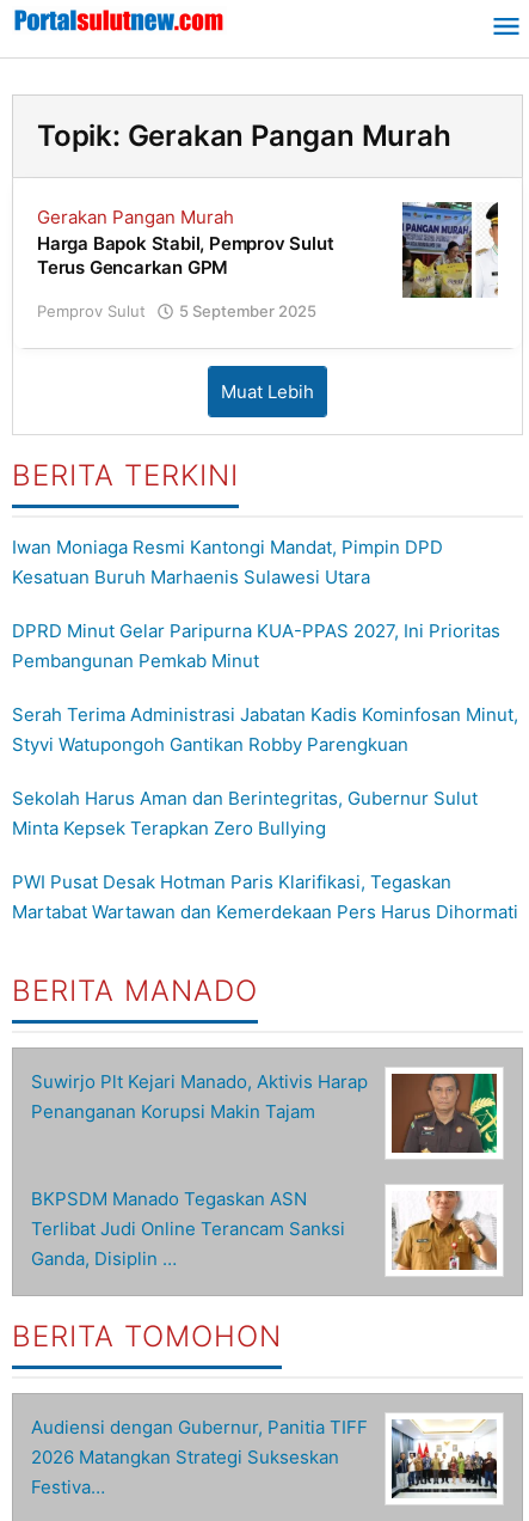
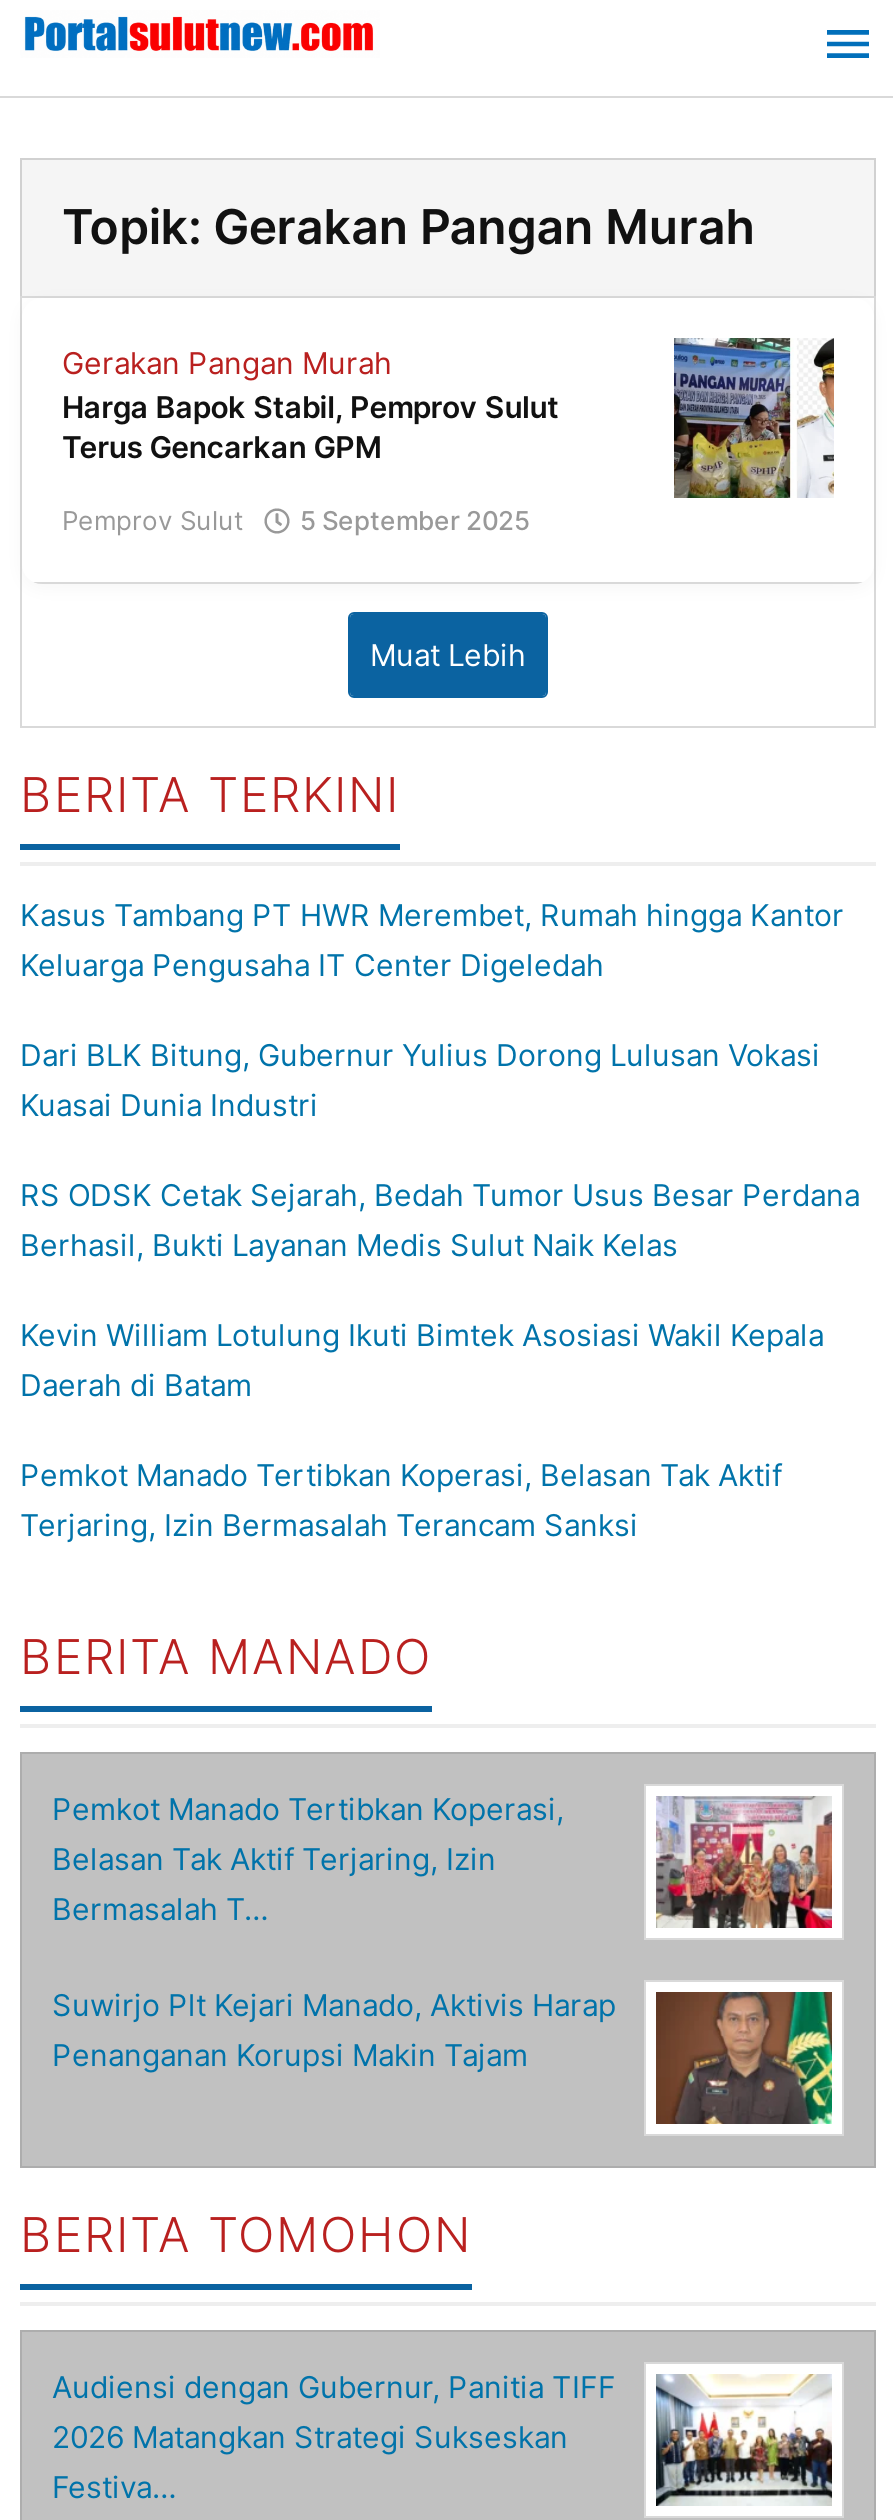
- Iwan Moniaga Resmi Kantongi Mandat, Pimpin DPD
- Kesatuan Buruh Marhaenis Sulawesi Utara
+ Kasus Tambang PT HWR Merembet, Rumah hingga Kantor
+ Keluarga Pengusaha IT Center Digeledah

- DPRD Minut Gelar Paripurna KUA-PPAS 2027, Ini Prioritas
- Pembangunan Pemkab Minut
+ Dari BLK Bitung, Gubernur Yulius Dorong Lulusan Vokasi
+ Kuasai Dunia Industri

- Serah Terima Administrasi Jabatan Kadis Kominfosan Minut,
- Styvi Watupongoh Gantikan Robby Parengkuan
+ RS ODSK Cetak Sejarah, Bedah Tumor Usus Besar Perdana
+ Berhasil, Bukti Layanan Medis Sulut Naik Kelas

- Sekolah Harus Aman dan Berintegritas, Gubernur Sulut
- Minta Kepsek Terapkan Zero Bullying
+ Kevin William Lotulung Ikuti Bimtek Asosiasi Wakil Kepala
+ Daerah di Batam

- PWI Pusat Desak Hotman Paris Klarifikasi, Tegaskan
- Martabat Wartawan dan Kemerdekaan Pers Harus Dihormati
+ Pemkot Manado Tertibkan Koperasi, Belasan Tak Aktif
+ Terjaring, Izin Bermasalah Terancam Sanksi

+ Pemkot Manado Tertibkan Koperasi,
+ Belasan Tak Aktif Terjaring, Izin
+ Bermasalah T…

+ [image]

moved down: [image] | Suwirjo Plt Kejari Manado, Aktivis Harap | Penanganan Korupsi Makin Tajam

- [image]
- BKPSDM Manado Tegaskan ASN
- Terlibat Judi Online Terancam Sanksi
- Ganda, Disiplin …
